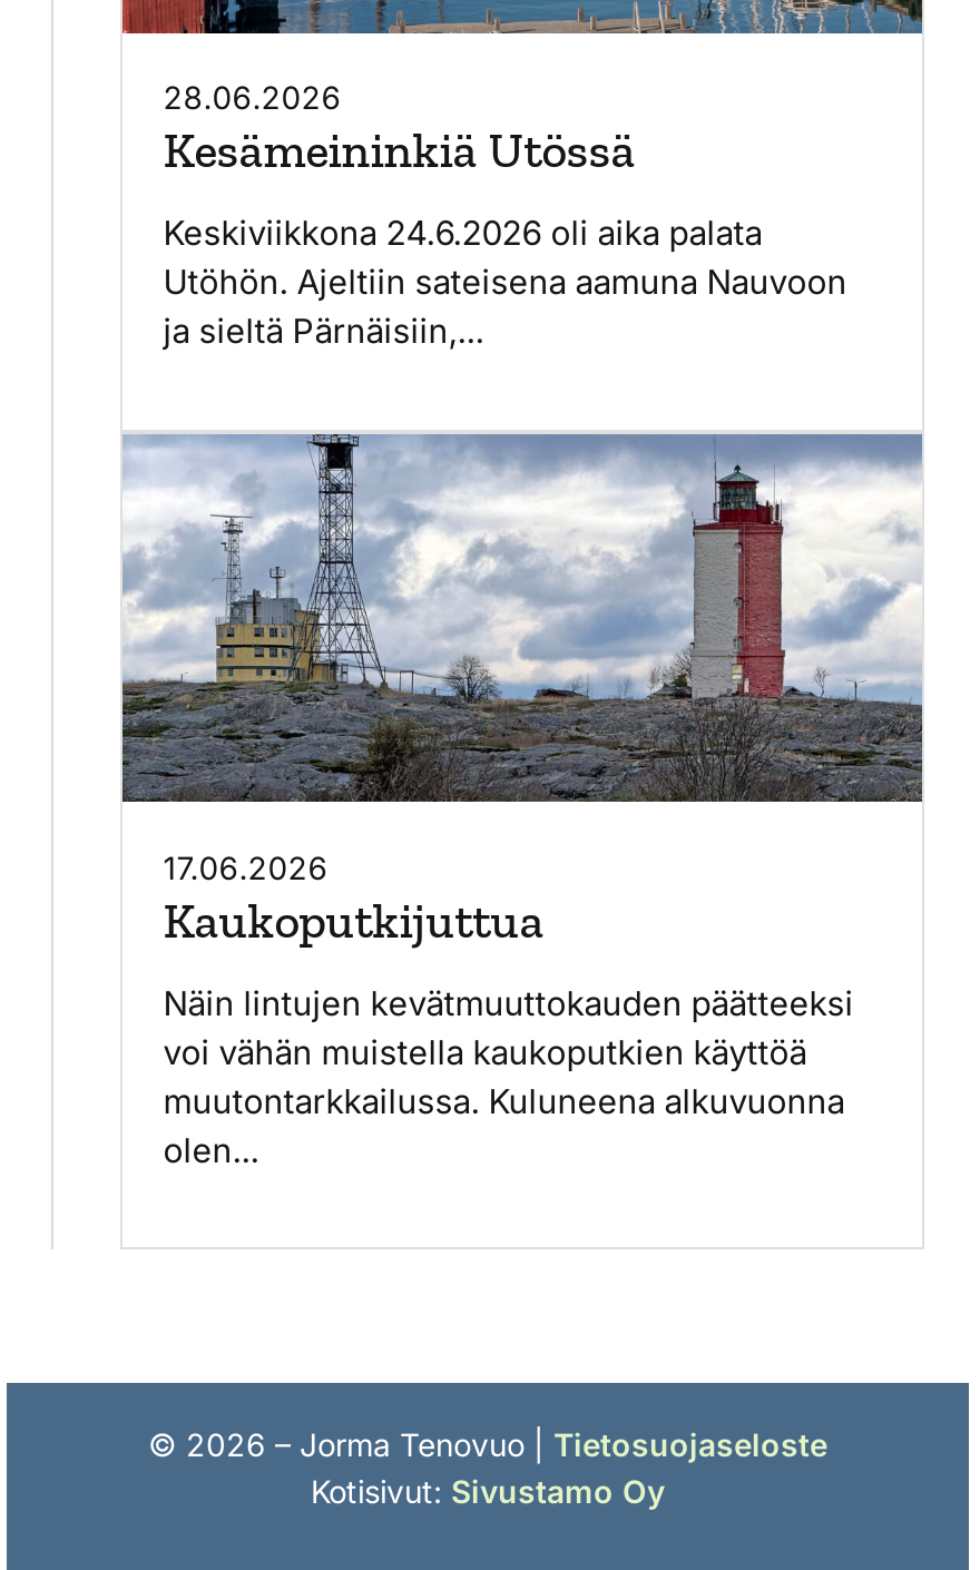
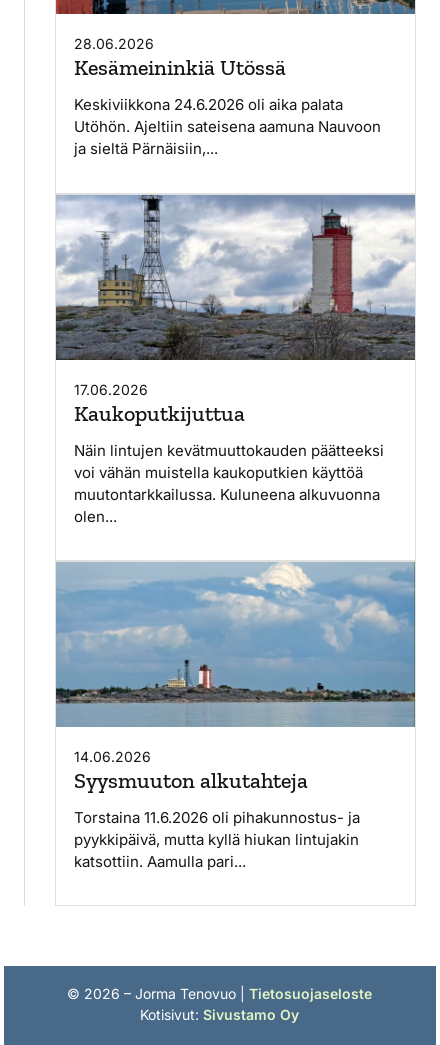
+ [image]
+ 14.06.2026
+ Syysmuuton alkutahteja
+ Torstaina 11.6.2026 oli pihakunnostus- ja
+ pyykkipäivä, mutta kyllä hiukan lintujakin
+ katsottiin. Aamulla pari...
